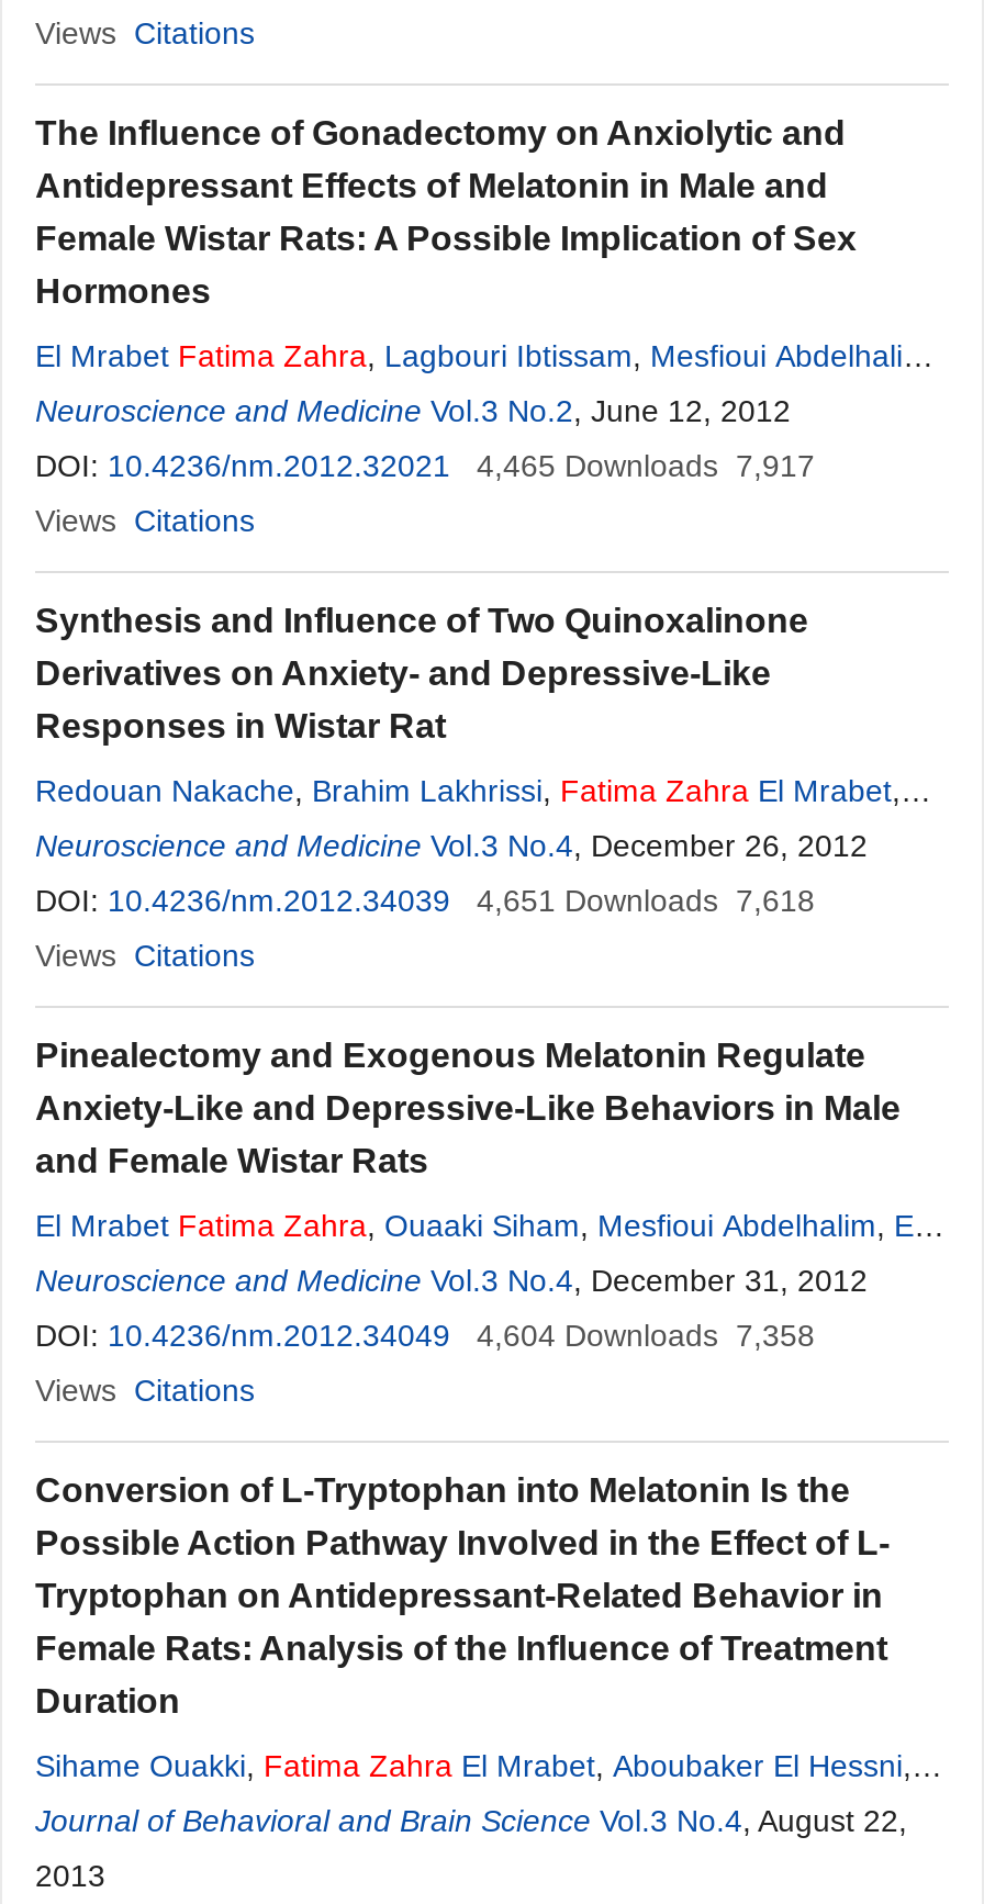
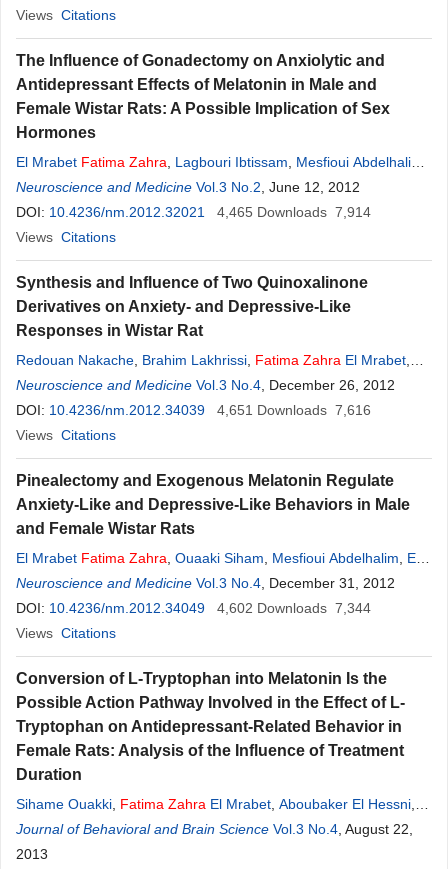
- DOI: 10.4236/nm.2012.32021 4,465 Downloads 7,917
+ DOI: 10.4236/nm.2012.32021 4,465 Downloads 7,914

- 4,651 Downloads 7,618
+ 4,651 Downloads 7,616

- DOI: 10.4236/nm.2012.34049 4,604 Downloads 7,358
+ DOI: 10.4236/nm.2012.34049 4,602 Downloads 7,344
